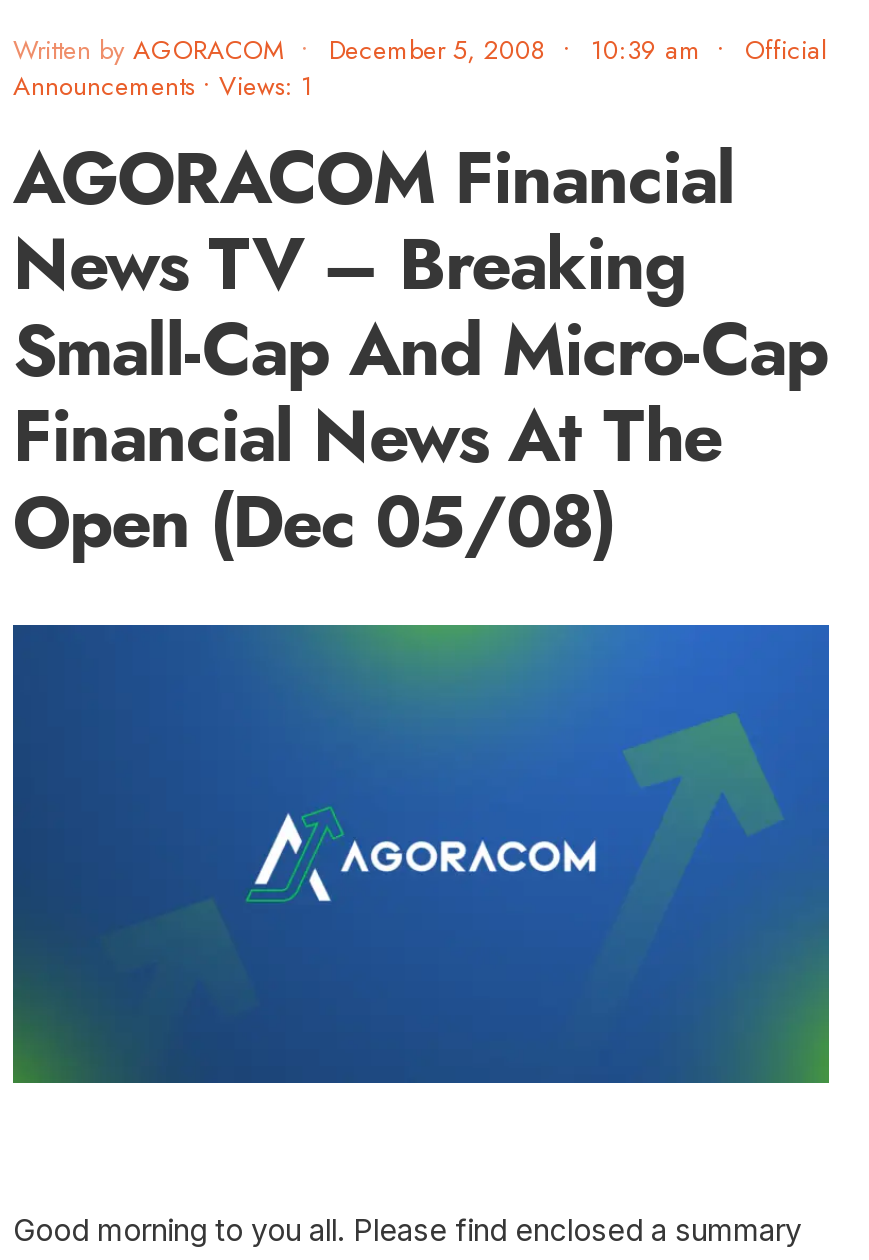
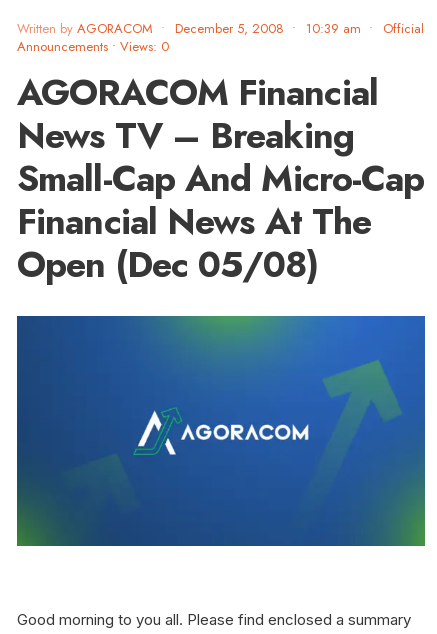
- Announcements • Views: 1
+ Announcements • Views: 0
